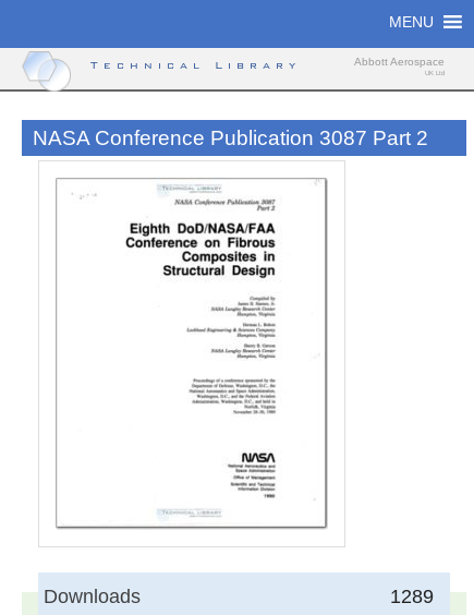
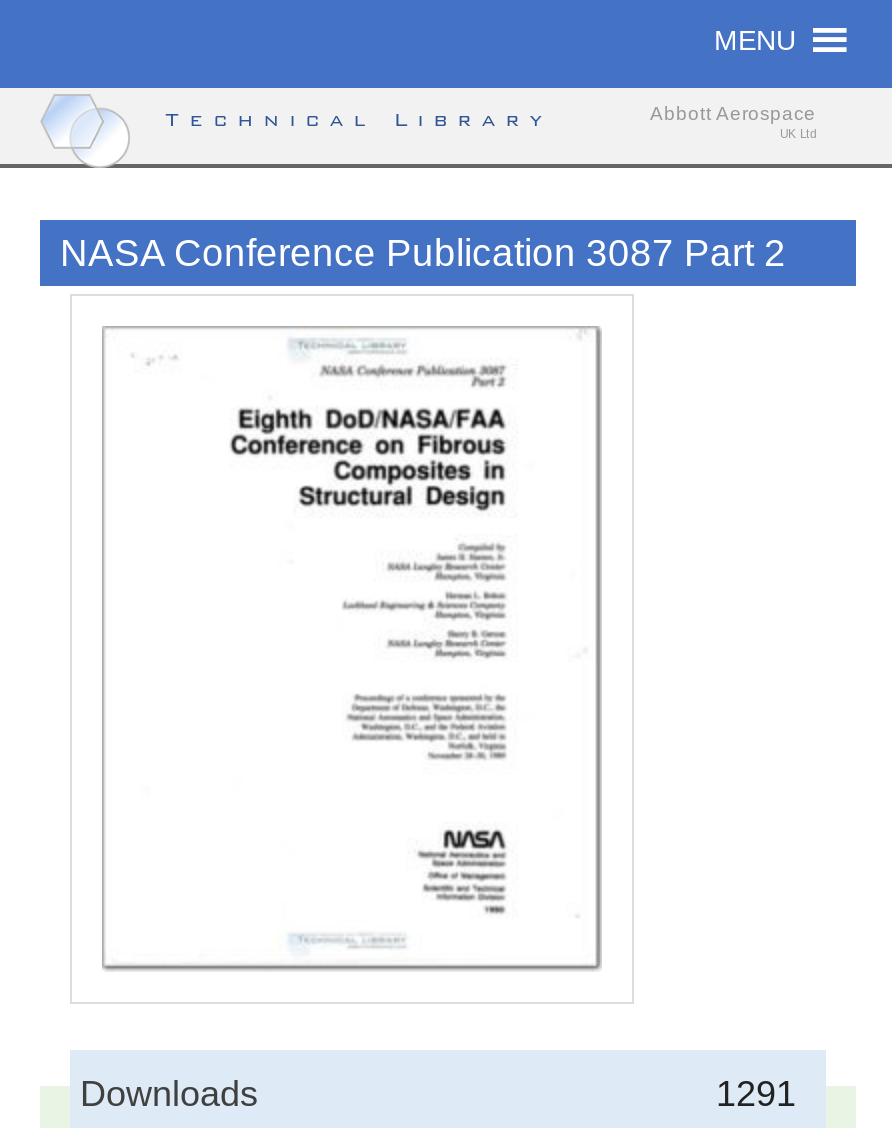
- 1289
+ 1291
